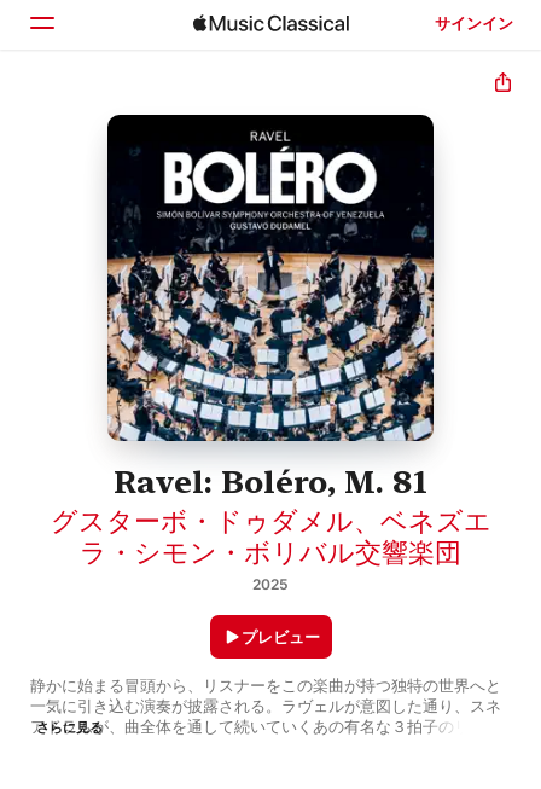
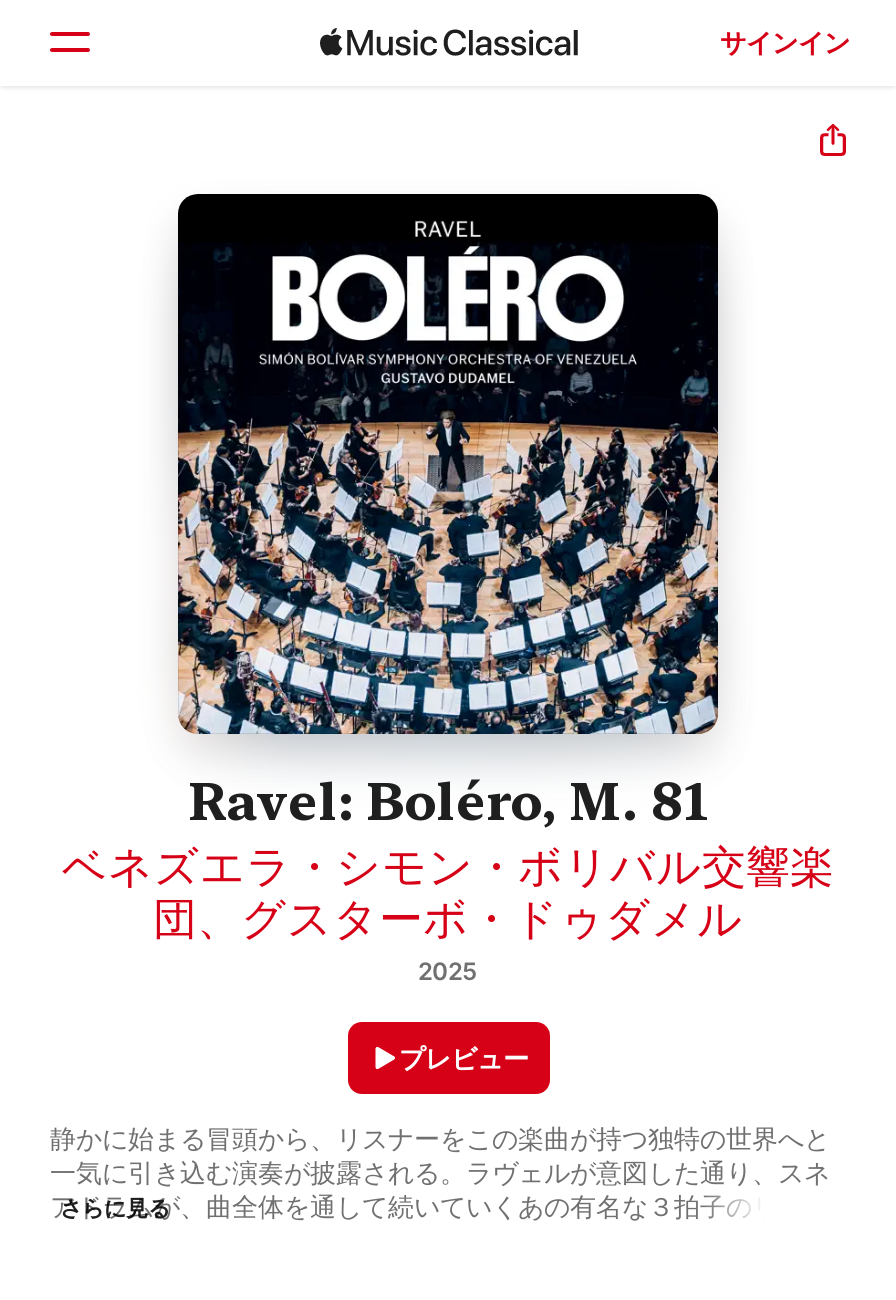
- グスターボ・ドゥダメル、ベネズエ
- ラ・シモン・ボリバル交響楽団
+ ベネズエラ・シモン・ボリバル交響楽
+ 団、グスターボ・ドゥダメル
